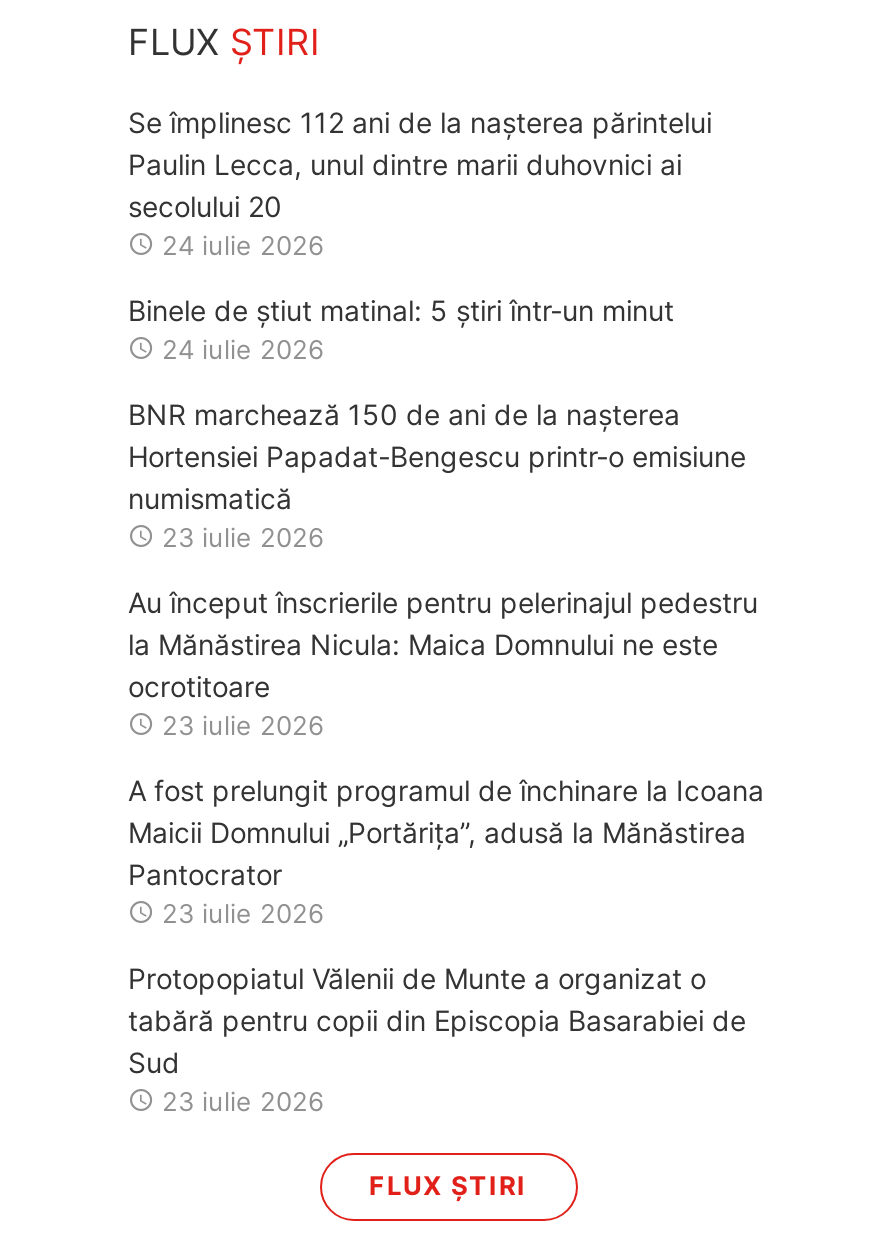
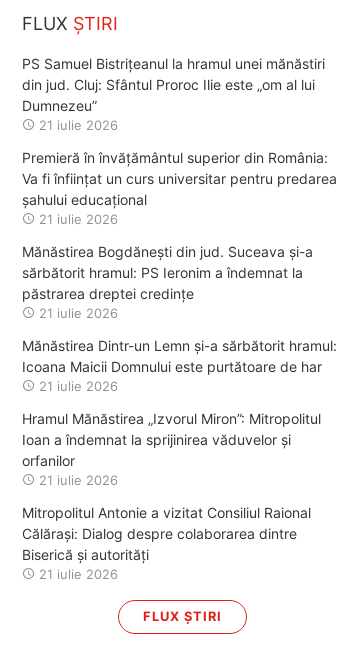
- Se împlinesc 112 ani de la nașterea părintelui
- Paulin Lecca, unul dintre marii duhovnici ai
- secolului 20
- 24 iulie 2026
+ PS Samuel Bistrițeanul la hramul unei mănăstiri
+ din jud. Cluj: Sfântul Proroc Ilie este „om al lui
+ Dumnezeu”
+ 21 iulie 2026

- Binele de știut matinal: 5 știri într-un minut
- 24 iulie 2026
+ Premieră în învățământul superior din România:
+ Va fi înființat un curs universitar pentru predarea
+ șahului educațional
+ 21 iulie 2026

- BNR marchează 150 de ani de la nașterea
- Hortensiei Papadat-Bengescu printr-o emisiune
- numismatică
- 23 iulie 2026
+ Mănăstirea Bogdănești din jud. Suceava și-a
+ sărbătorit hramul: PS Ieronim a îndemnat la
+ păstrarea dreptei credințe
+ 21 iulie 2026

- Au început înscrierile pentru pelerinajul pedestru
- la Mănăstirea Nicula: Maica Domnului ne este
- ocrotitoare
- 23 iulie 2026
+ Mănăstirea Dintr-un Lemn și-a sărbătorit hramul:
+ Icoana Maicii Domnului este purtătoare de har
+ 21 iulie 2026

- A fost prelungit programul de închinare la Icoana
- Maicii Domnului „Portărița”, adusă la Mănăstirea
- Pantocrator
- 23 iulie 2026
+ Hramul Mănăstirea „Izvorul Miron”: Mitropolitul
+ Ioan a îndemnat la sprijinirea văduvelor și
+ orfanilor
+ 21 iulie 2026

- Protopopiatul Vălenii de Munte a organizat o
- tabără pentru copii din Episcopia Basarabiei de
- Sud
- 23 iulie 2026
+ Mitropolitul Antonie a vizitat Consiliul Raional
+ Călărași: Dialog despre colaborarea dintre
+ Biserică și autorități
+ 21 iulie 2026
